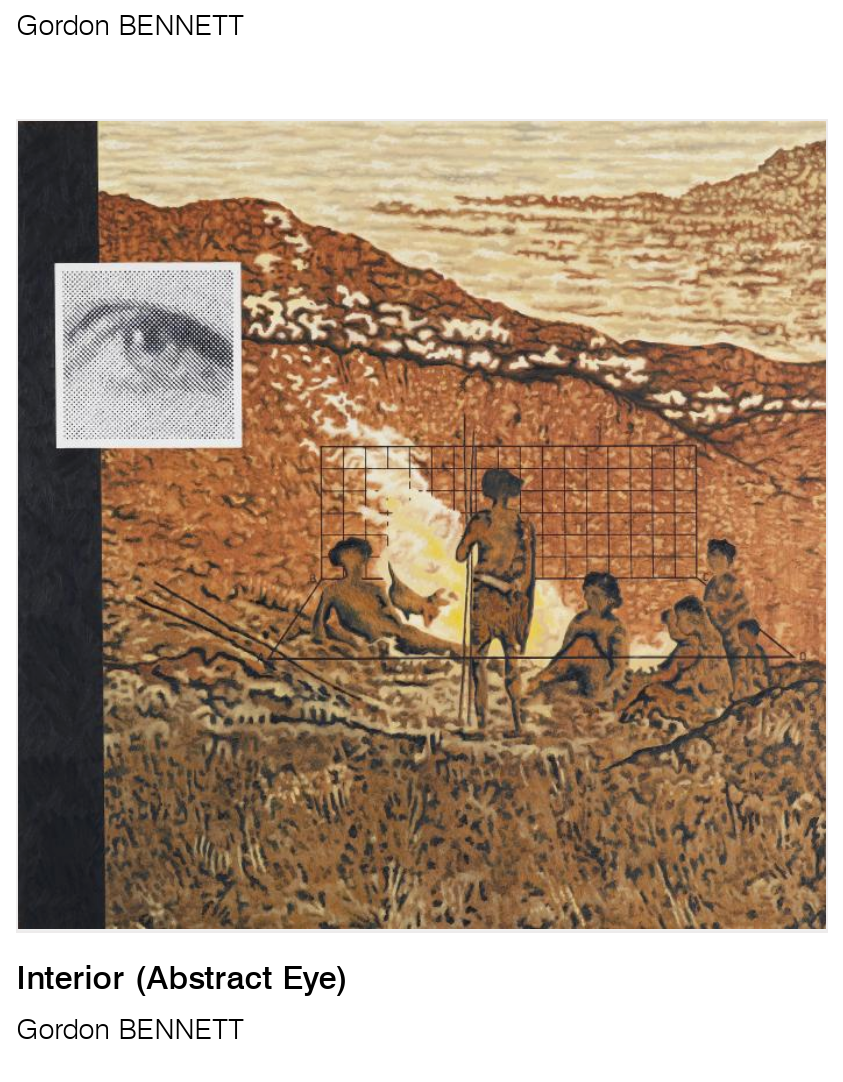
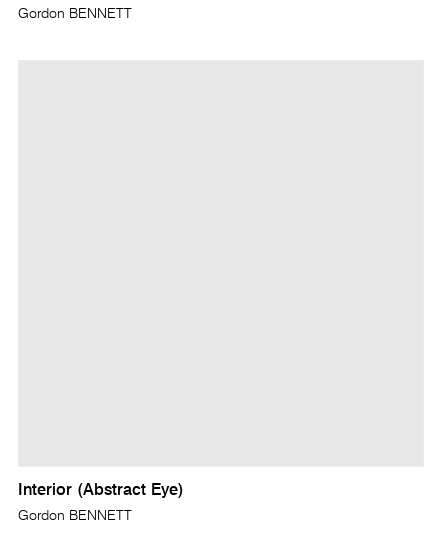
- [image]
